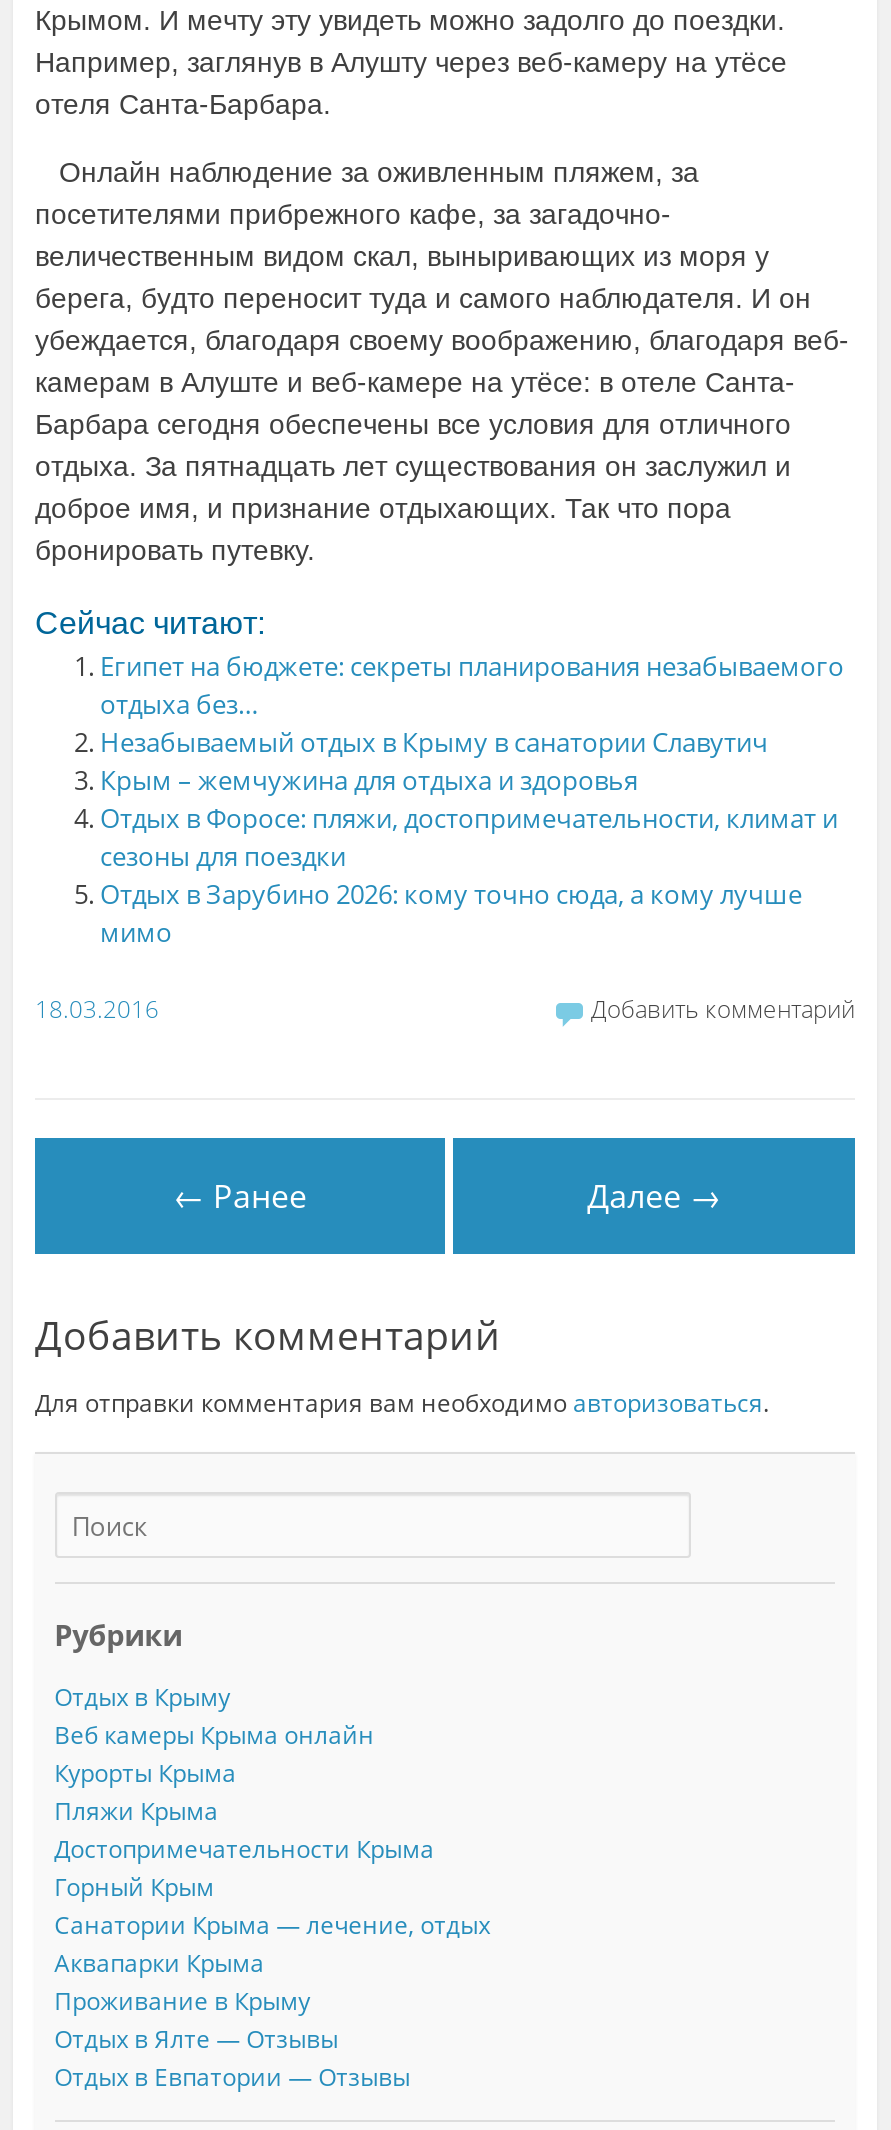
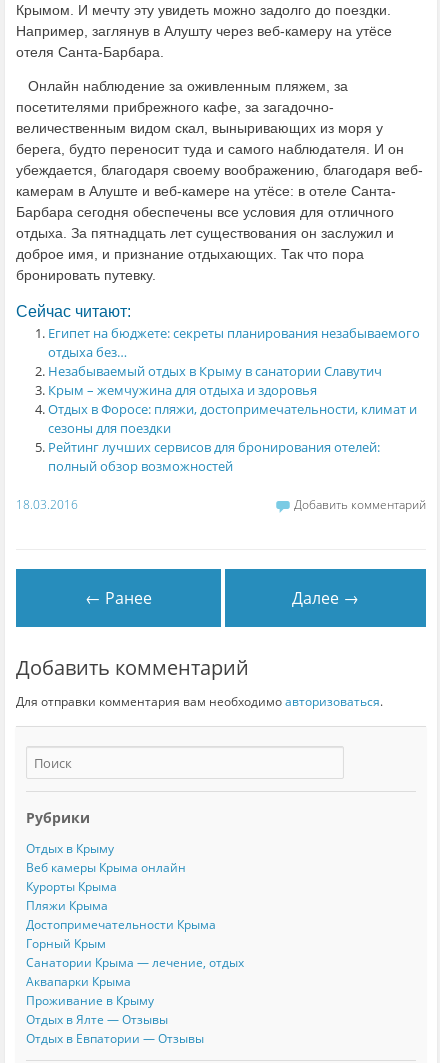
- Отдых в Зарубино 2026: кому точно сюда, а кому лучше
- мимо
+ Рейтинг лучших сервисов для бронирования отелей:
+ полный обзор возможностей
